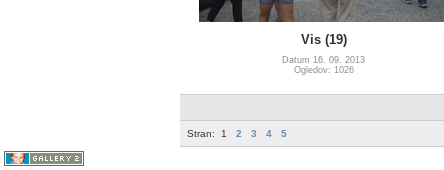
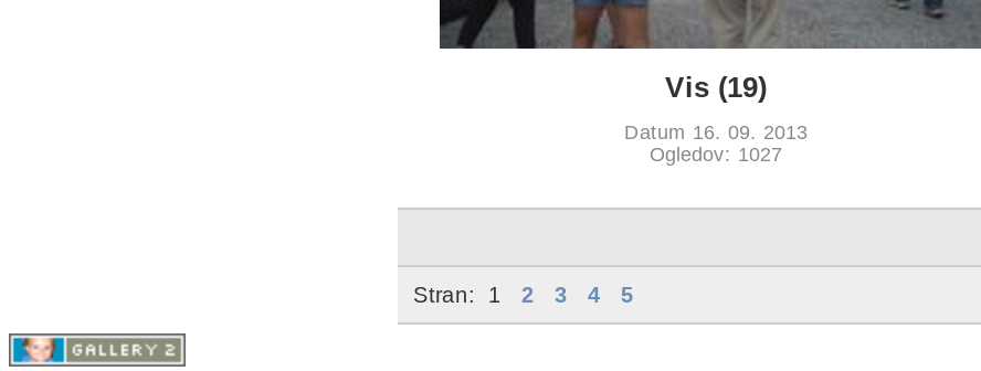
- Ogledov: 1026
+ Ogledov: 1027
